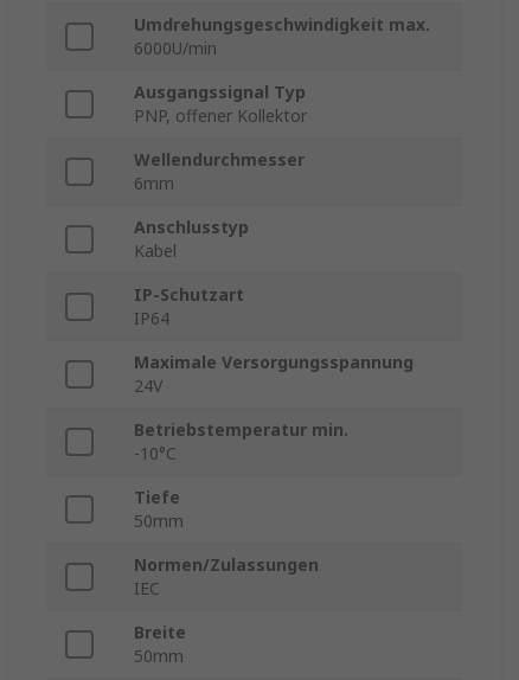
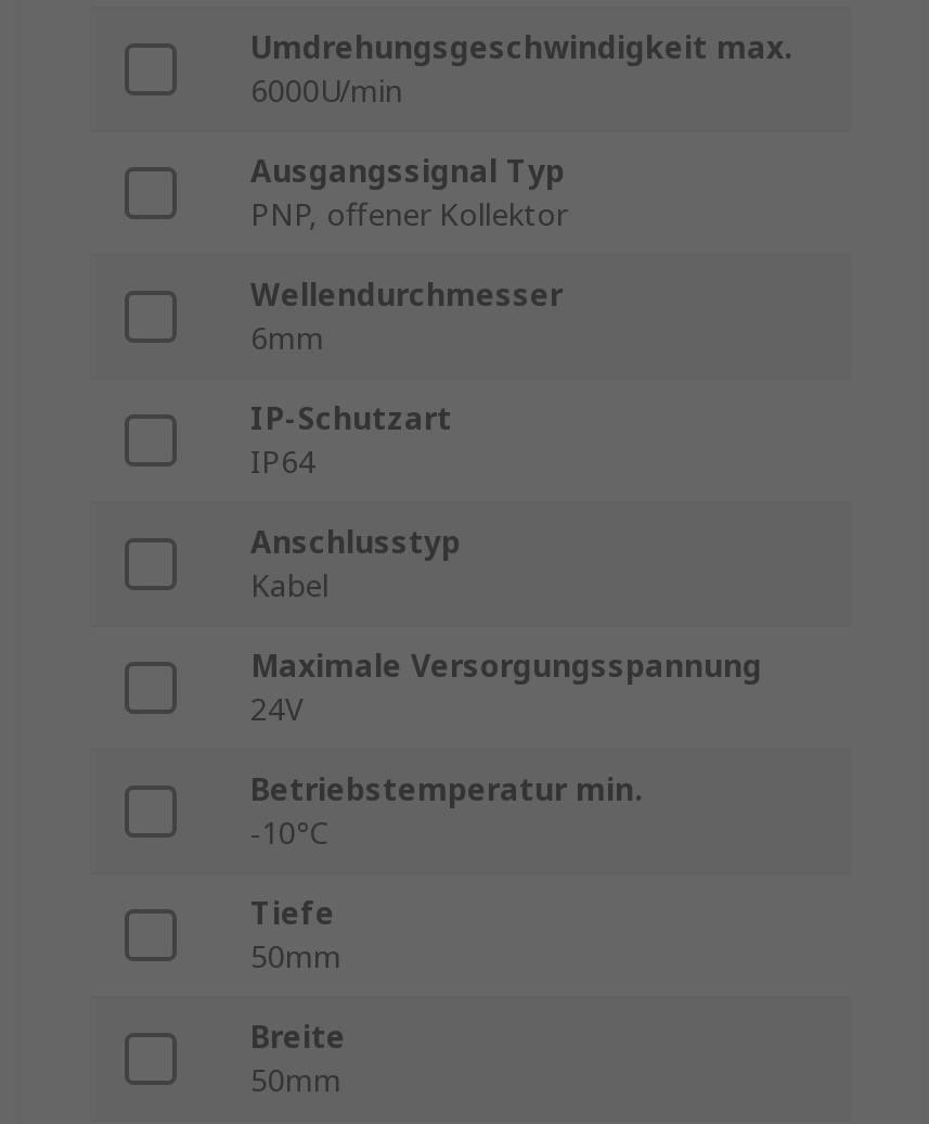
moved down: Anschlusstyp | Kabel

moved up: IP-Schutzart | IP64

- Normen/Zulassungen
- IEC
